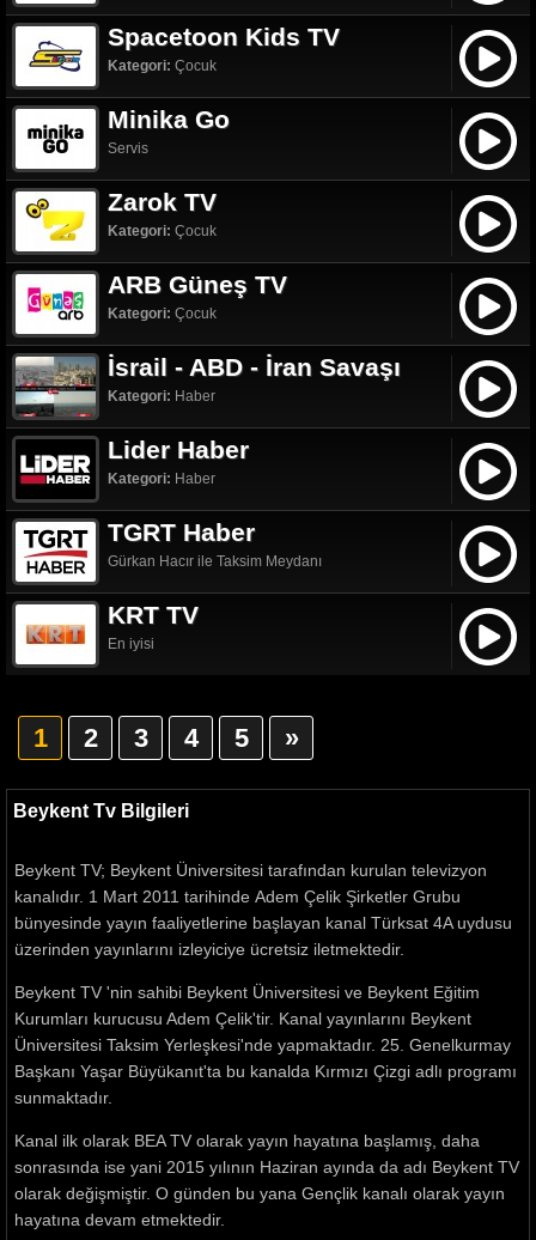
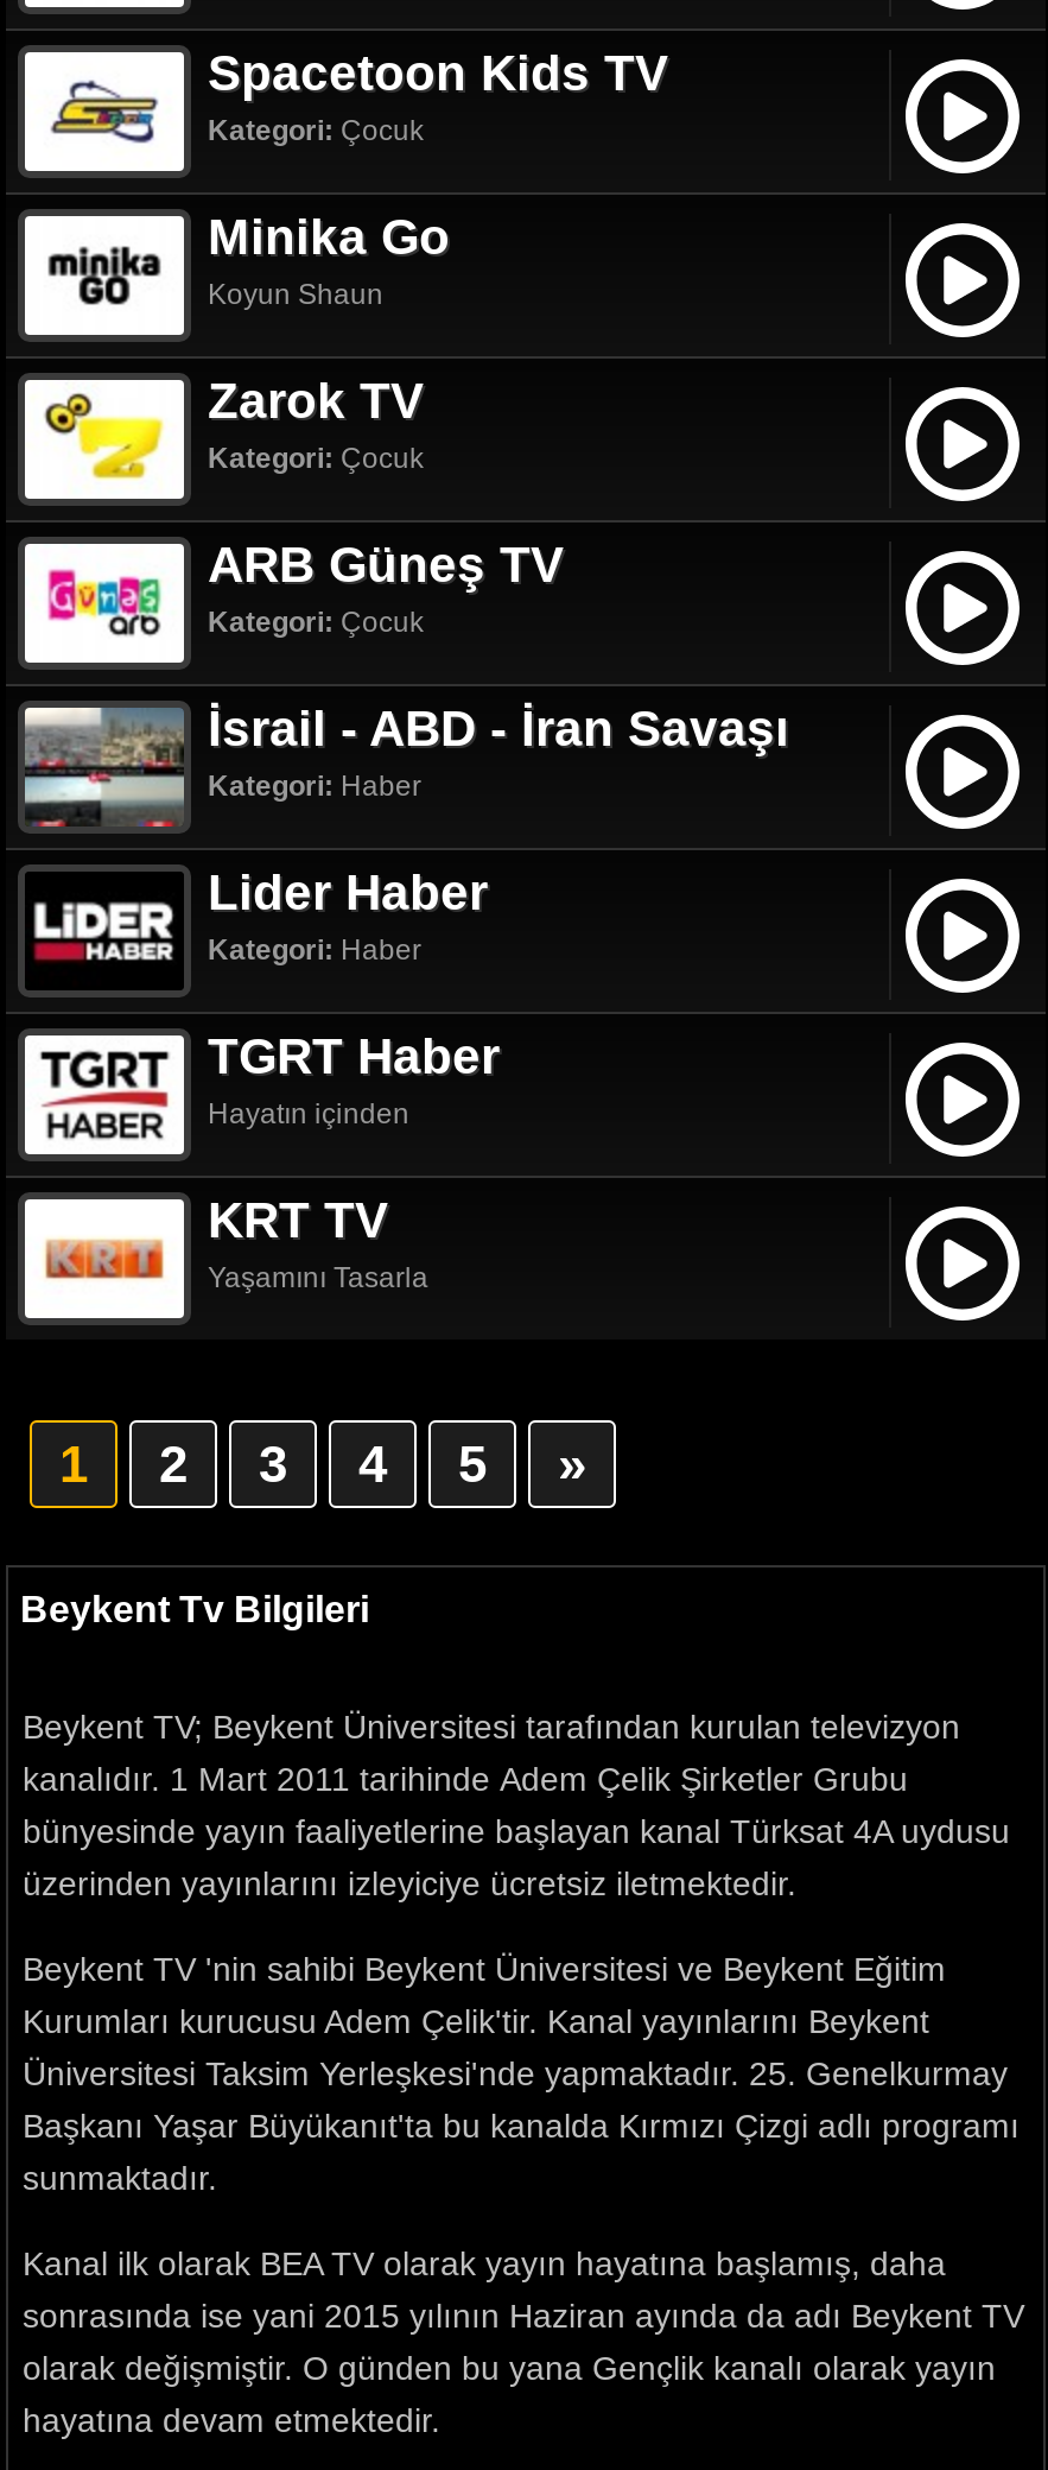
- Servis
+ Koyun Shaun

- Gürkan Hacır ile Taksim Meydanı
+ Hayatın içinden

- En iyisi
+ Yaşamını Tasarla
